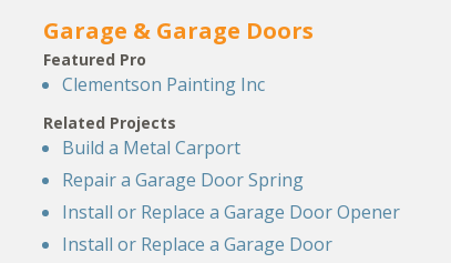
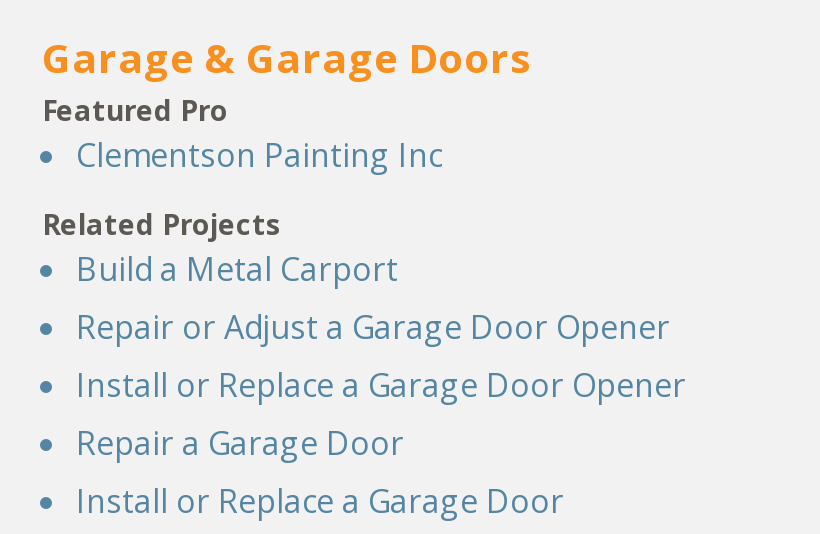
- Repair a Garage Door Spring
+ Repair or Adjust a Garage Door Opener

+ Repair a Garage Door
